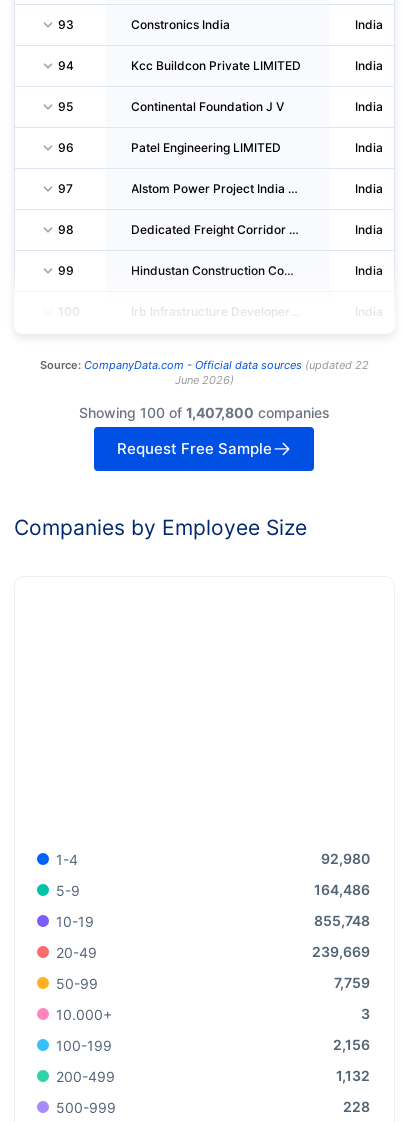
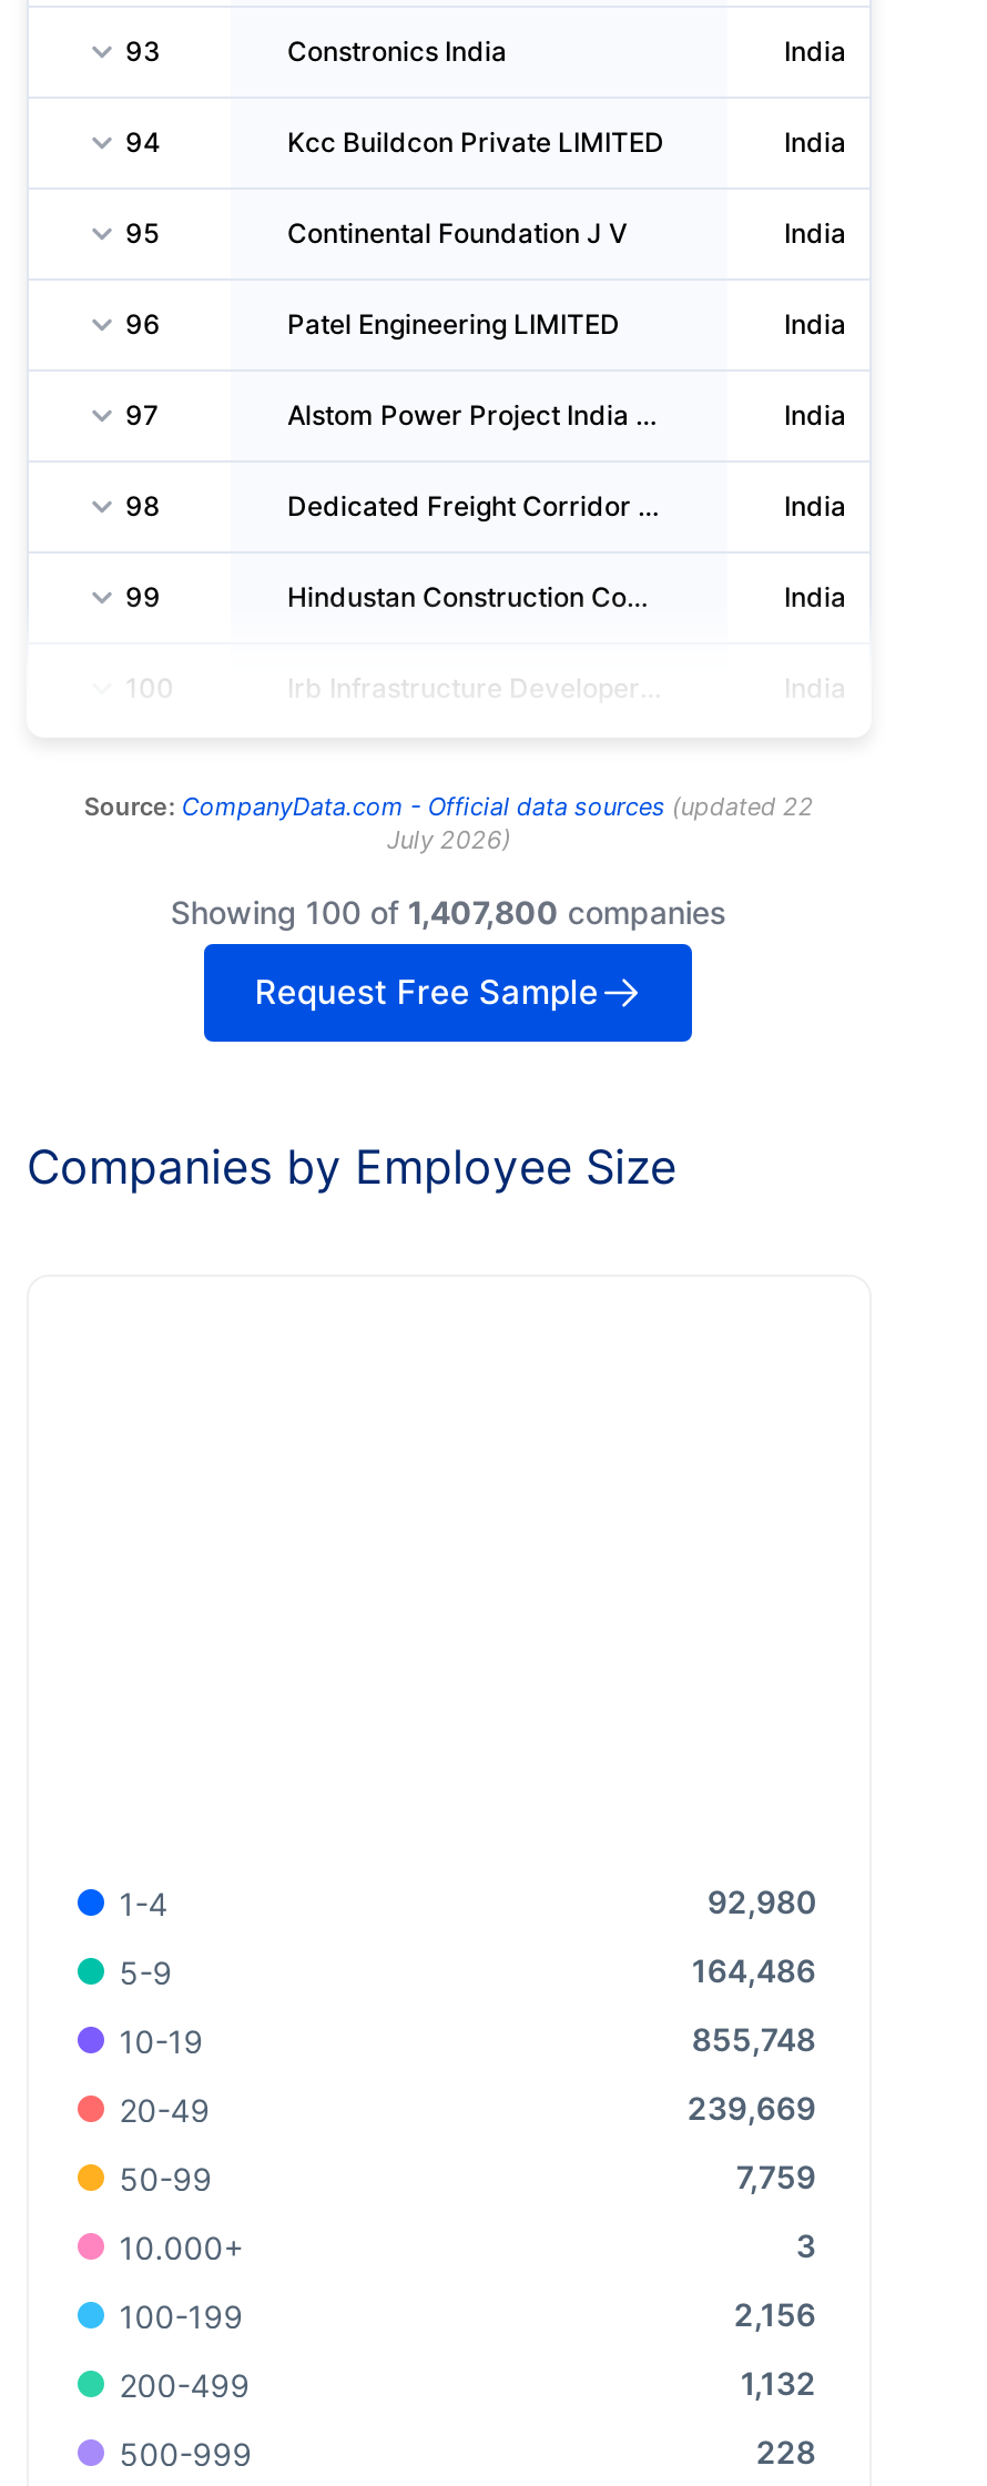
- June 2026)
+ July 2026)
